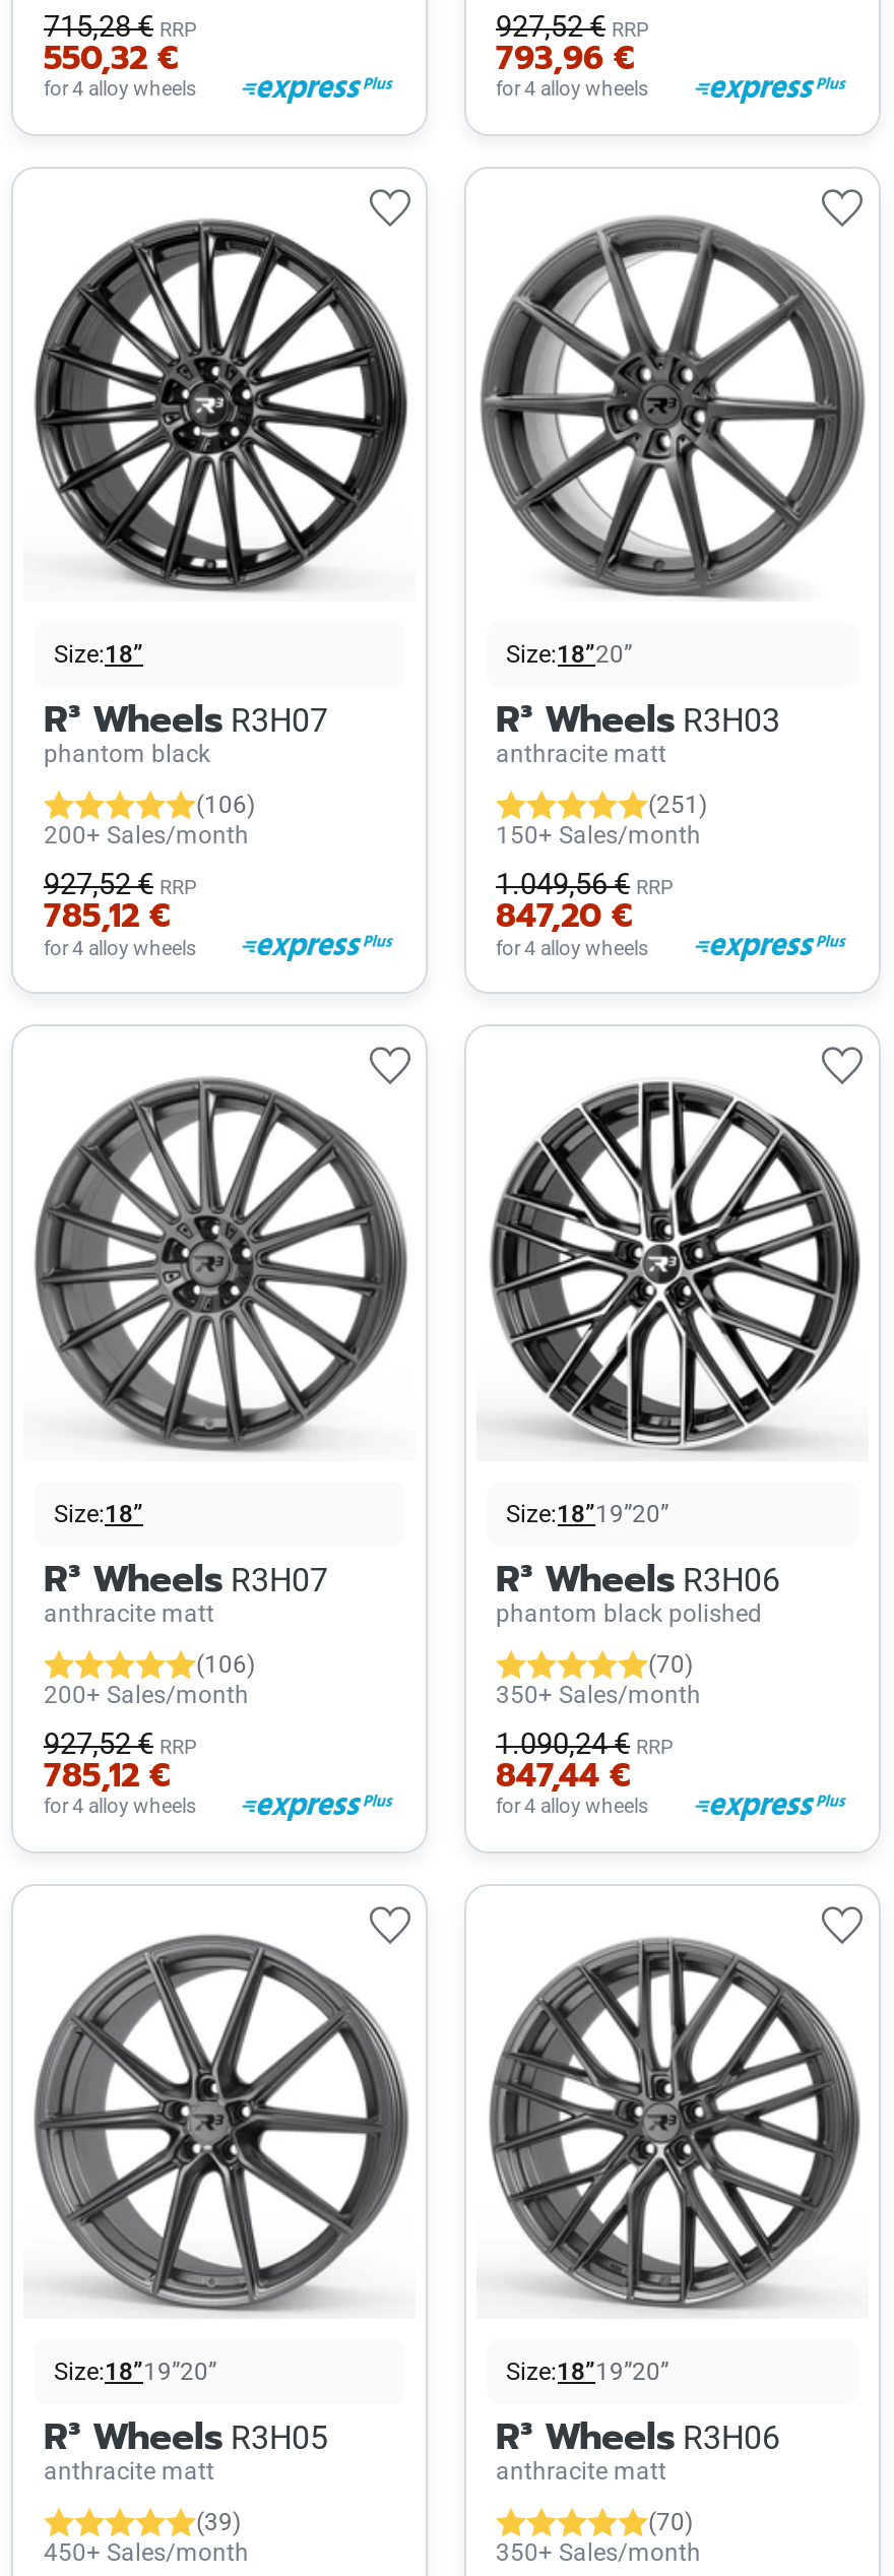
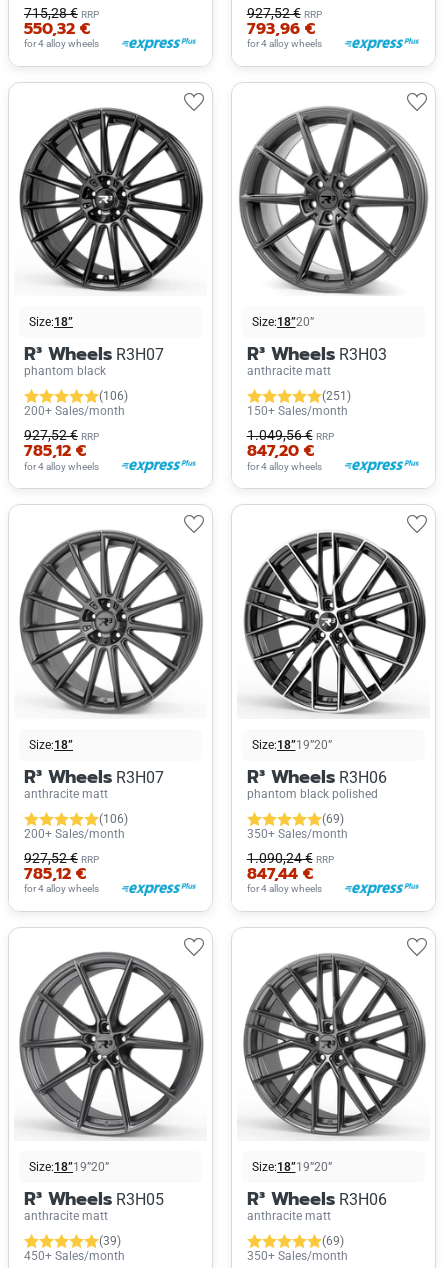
- (70)
+ (69)

- (70)
+ (69)
